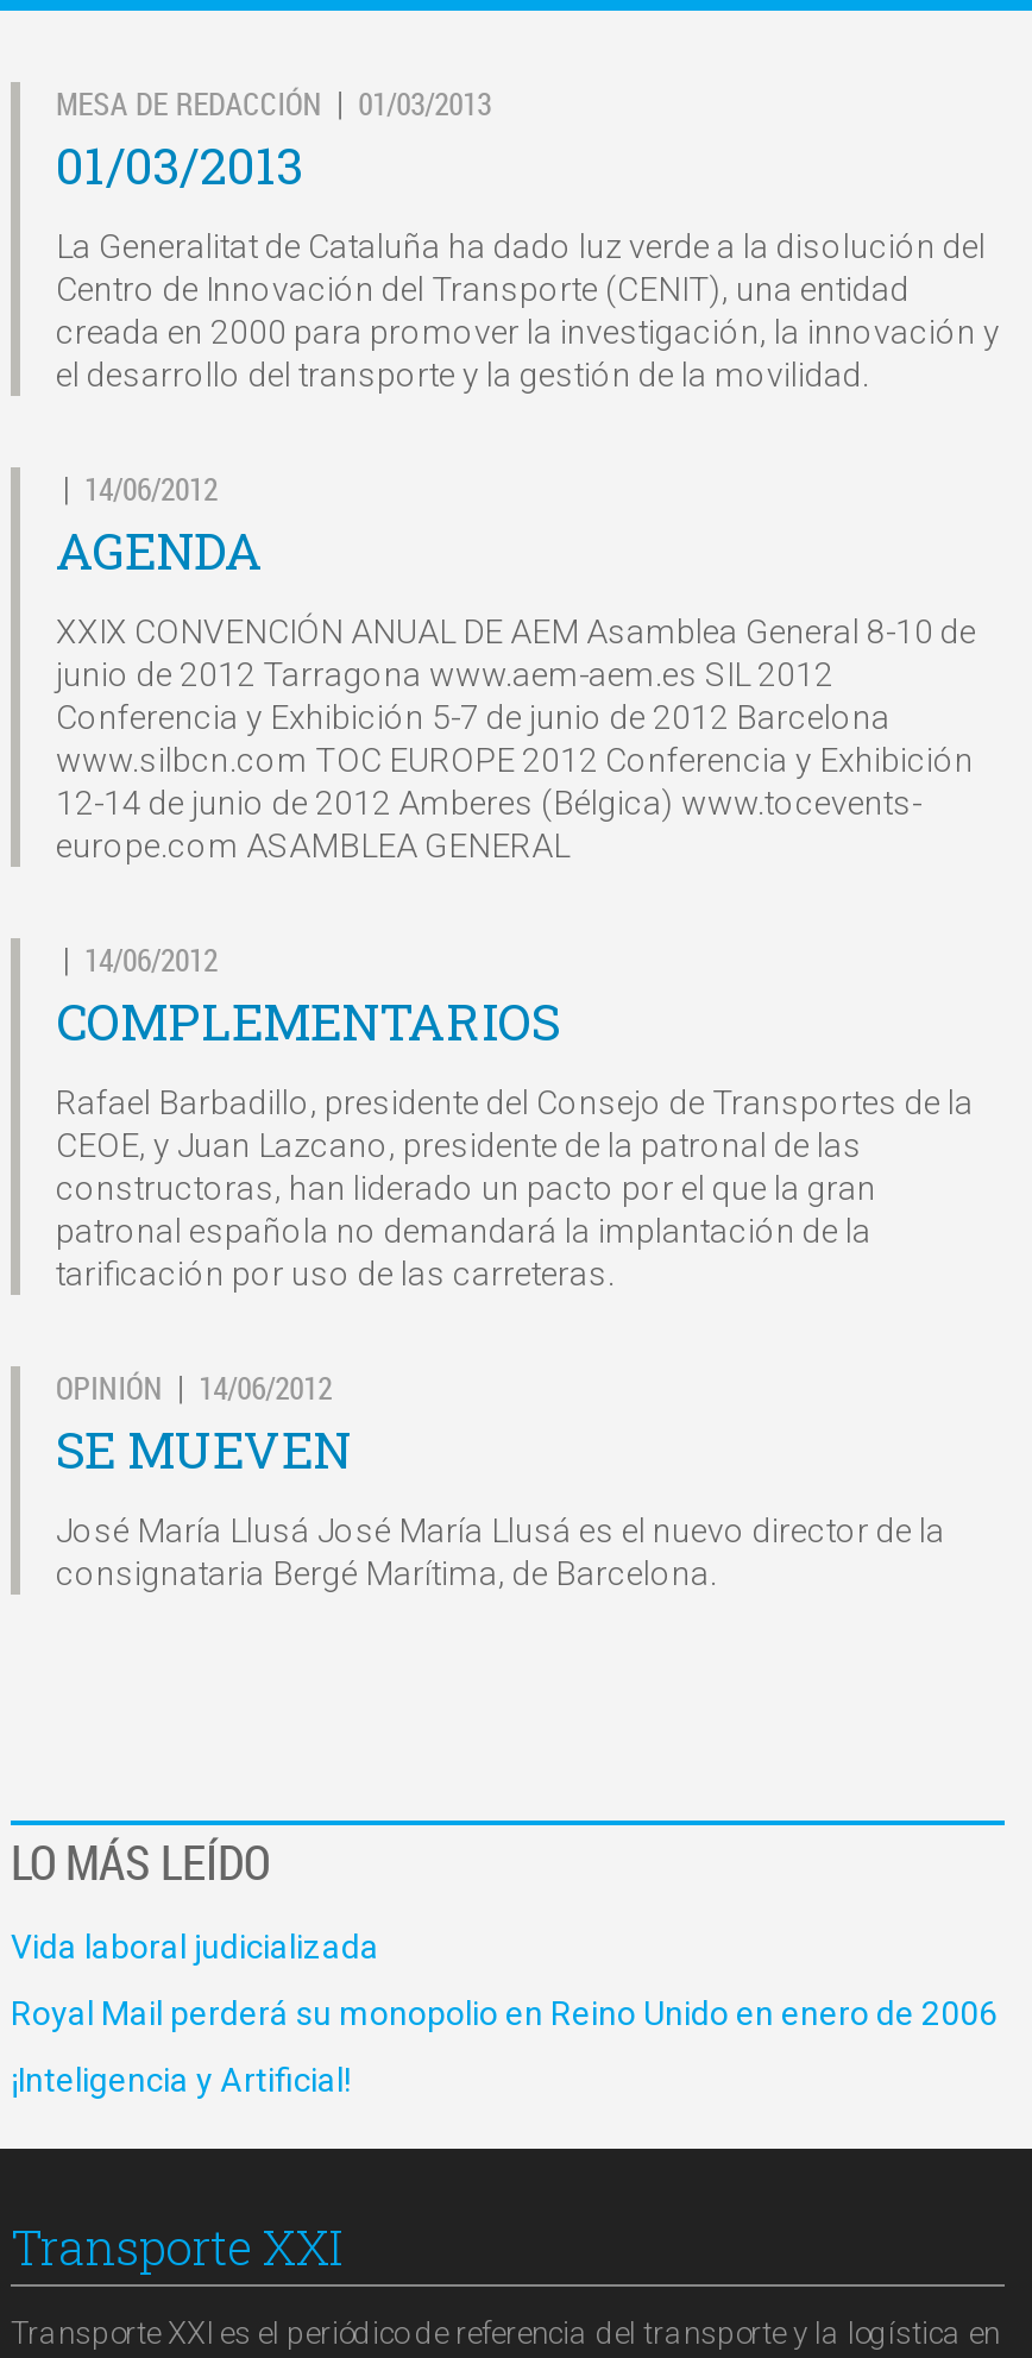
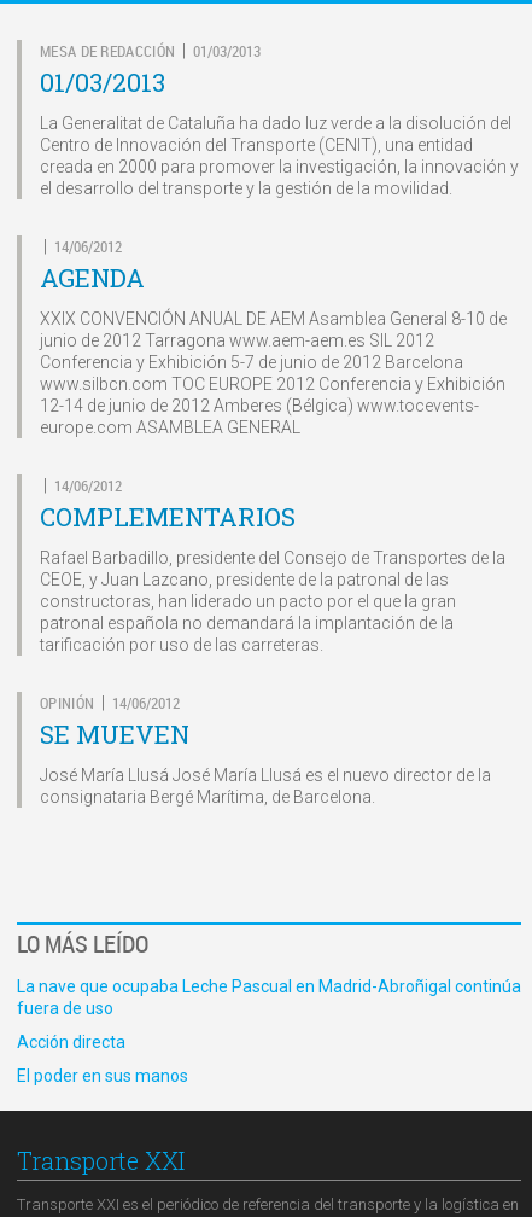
- Vida laboral judicializada
+ La nave que ocupaba Leche Pascual en Madrid-Abroñigal continúa
+ fuera de uso

- Royal Mail perderá su monopolio en Reino Unido en enero de 2006
+ Acción directa

- ¡Inteligencia y Artificial!
+ El poder en sus manos
